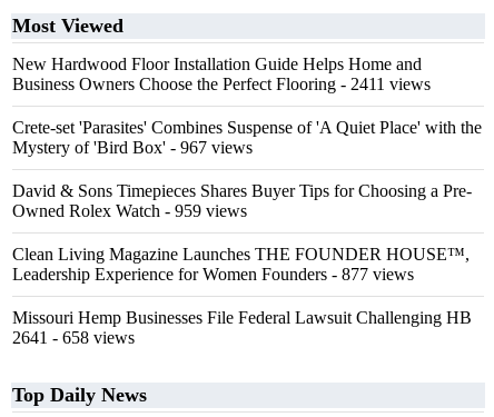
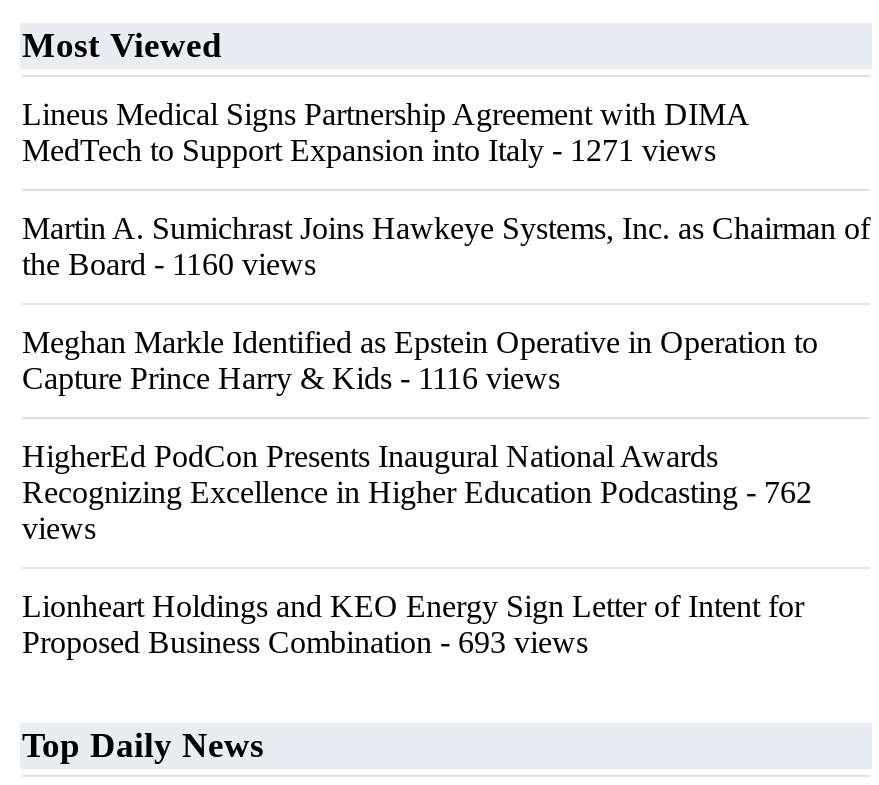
- New Hardwood Floor Installation Guide Helps Home and
- Business Owners Choose the Perfect Flooring - 2411 views
+ Lineus Medical Signs Partnership Agreement with DIMA
+ MedTech to Support Expansion into Italy - 1271 views

- Crete-set 'Parasites' Combines Suspense of 'A Quiet Place' with the
- Mystery of 'Bird Box' - 967 views
+ Martin A. Sumichrast Joins Hawkeye Systems, Inc. as Chairman of
+ the Board - 1160 views

- David & Sons Timepieces Shares Buyer Tips for Choosing a Pre-
- Owned Rolex Watch - 959 views
+ Meghan Markle Identified as Epstein Operative in Operation to
+ Capture Prince Harry & Kids - 1116 views

- Clean Living Magazine Launches THE FOUNDER HOUSE™,
- Leadership Experience for Women Founders - 877 views
+ HigherEd PodCon Presents Inaugural National Awards
+ Recognizing Excellence in Higher Education Podcasting - 762
+ views

- Missouri Hemp Businesses File Federal Lawsuit Challenging HB
- 2641 - 658 views
+ Lionheart Holdings and KEO Energy Sign Letter of Intent for
+ Proposed Business Combination - 693 views
